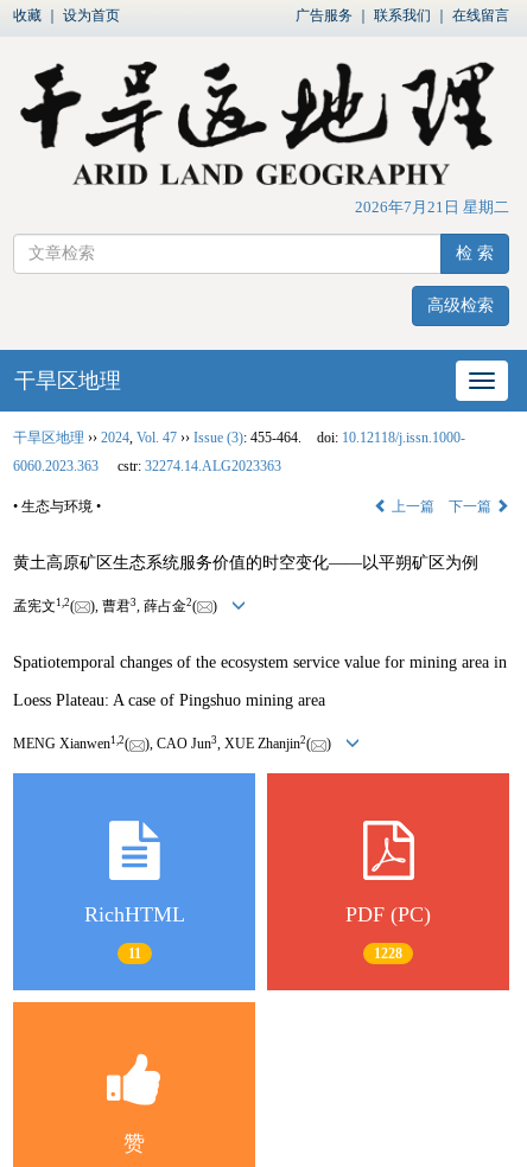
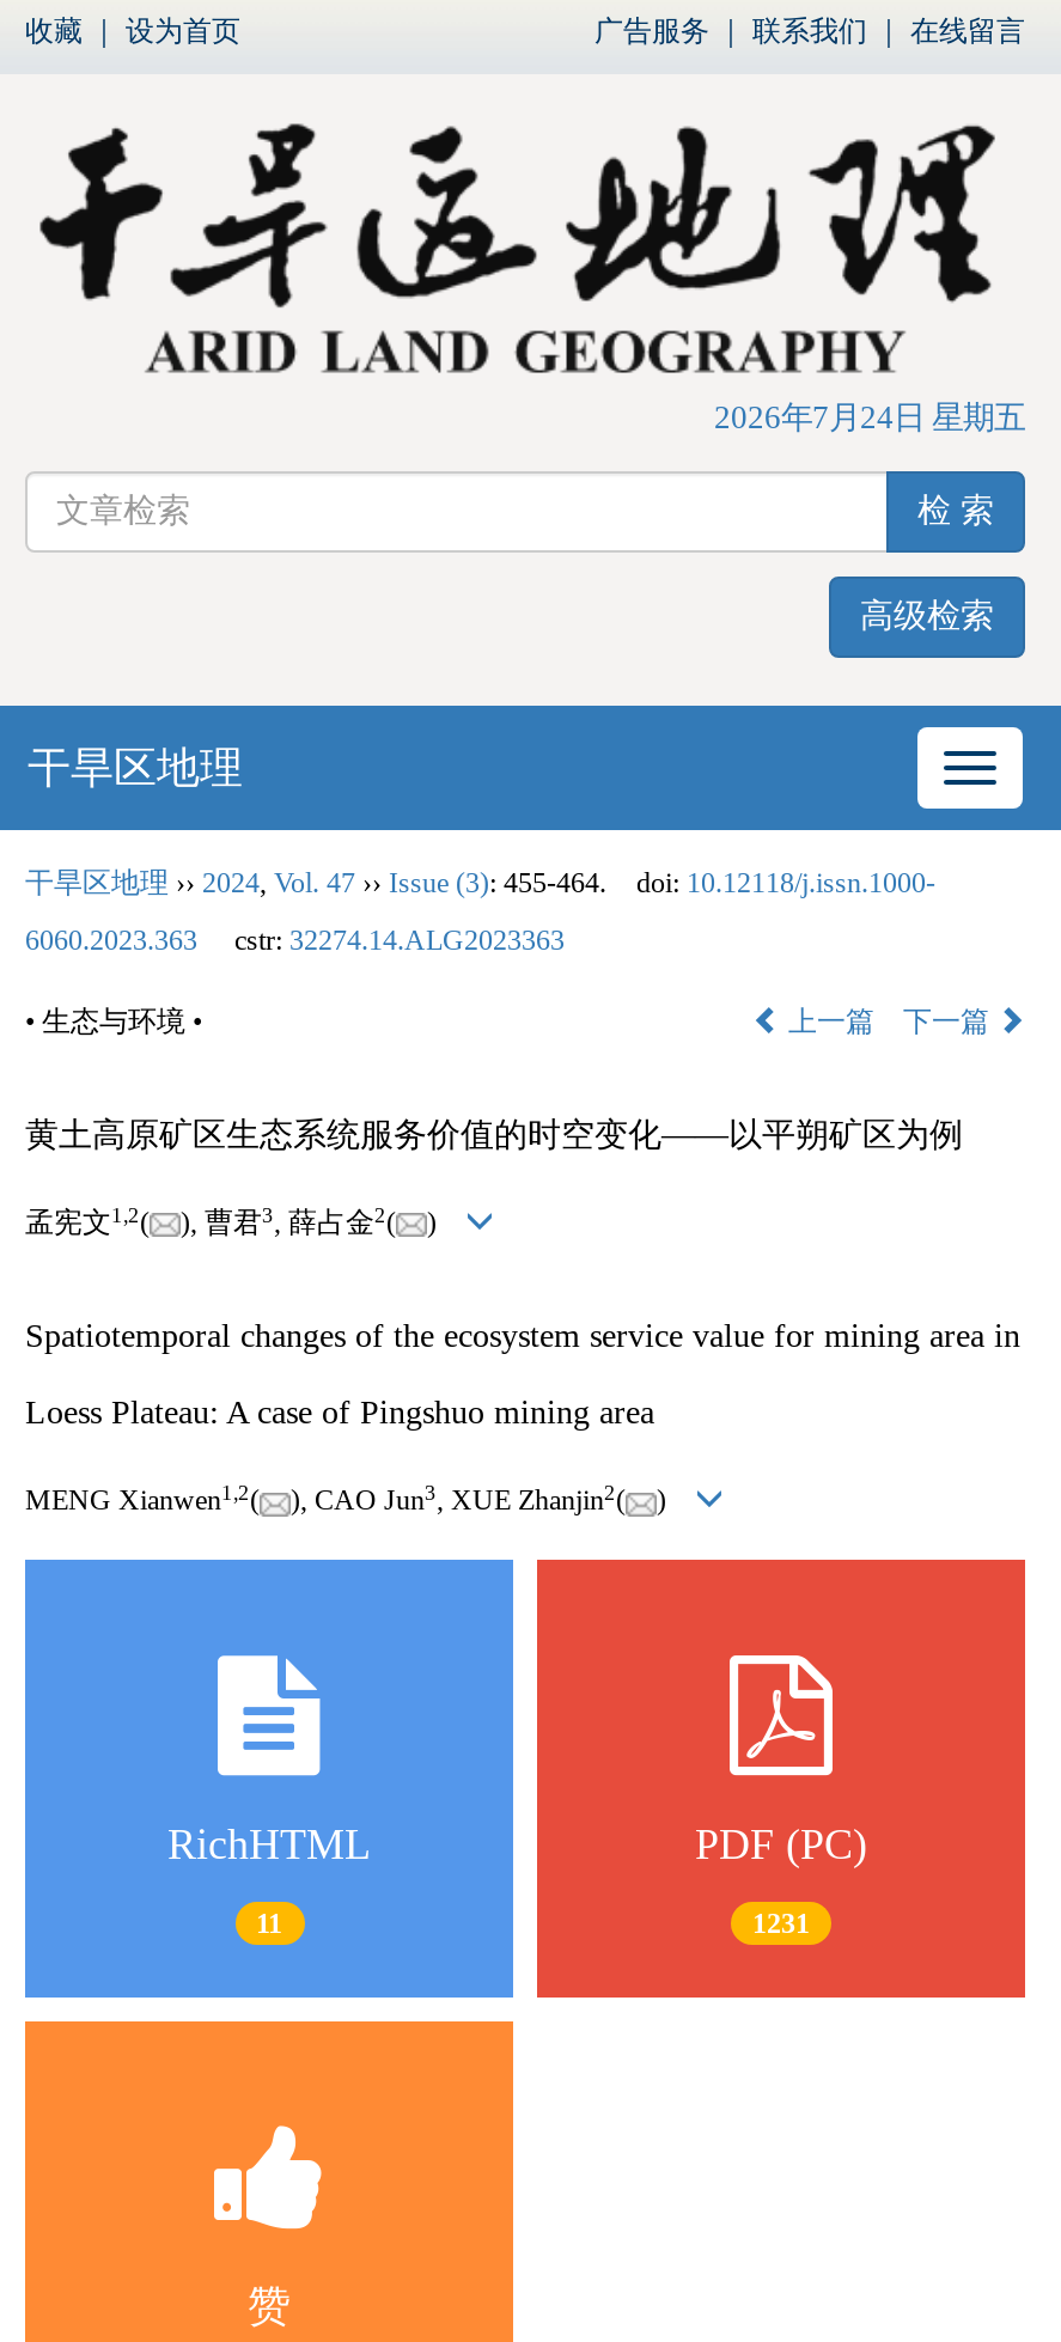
- 2026年7月21日 星期二
+ 2026年7月24日 星期五

- 1228
+ 1231
